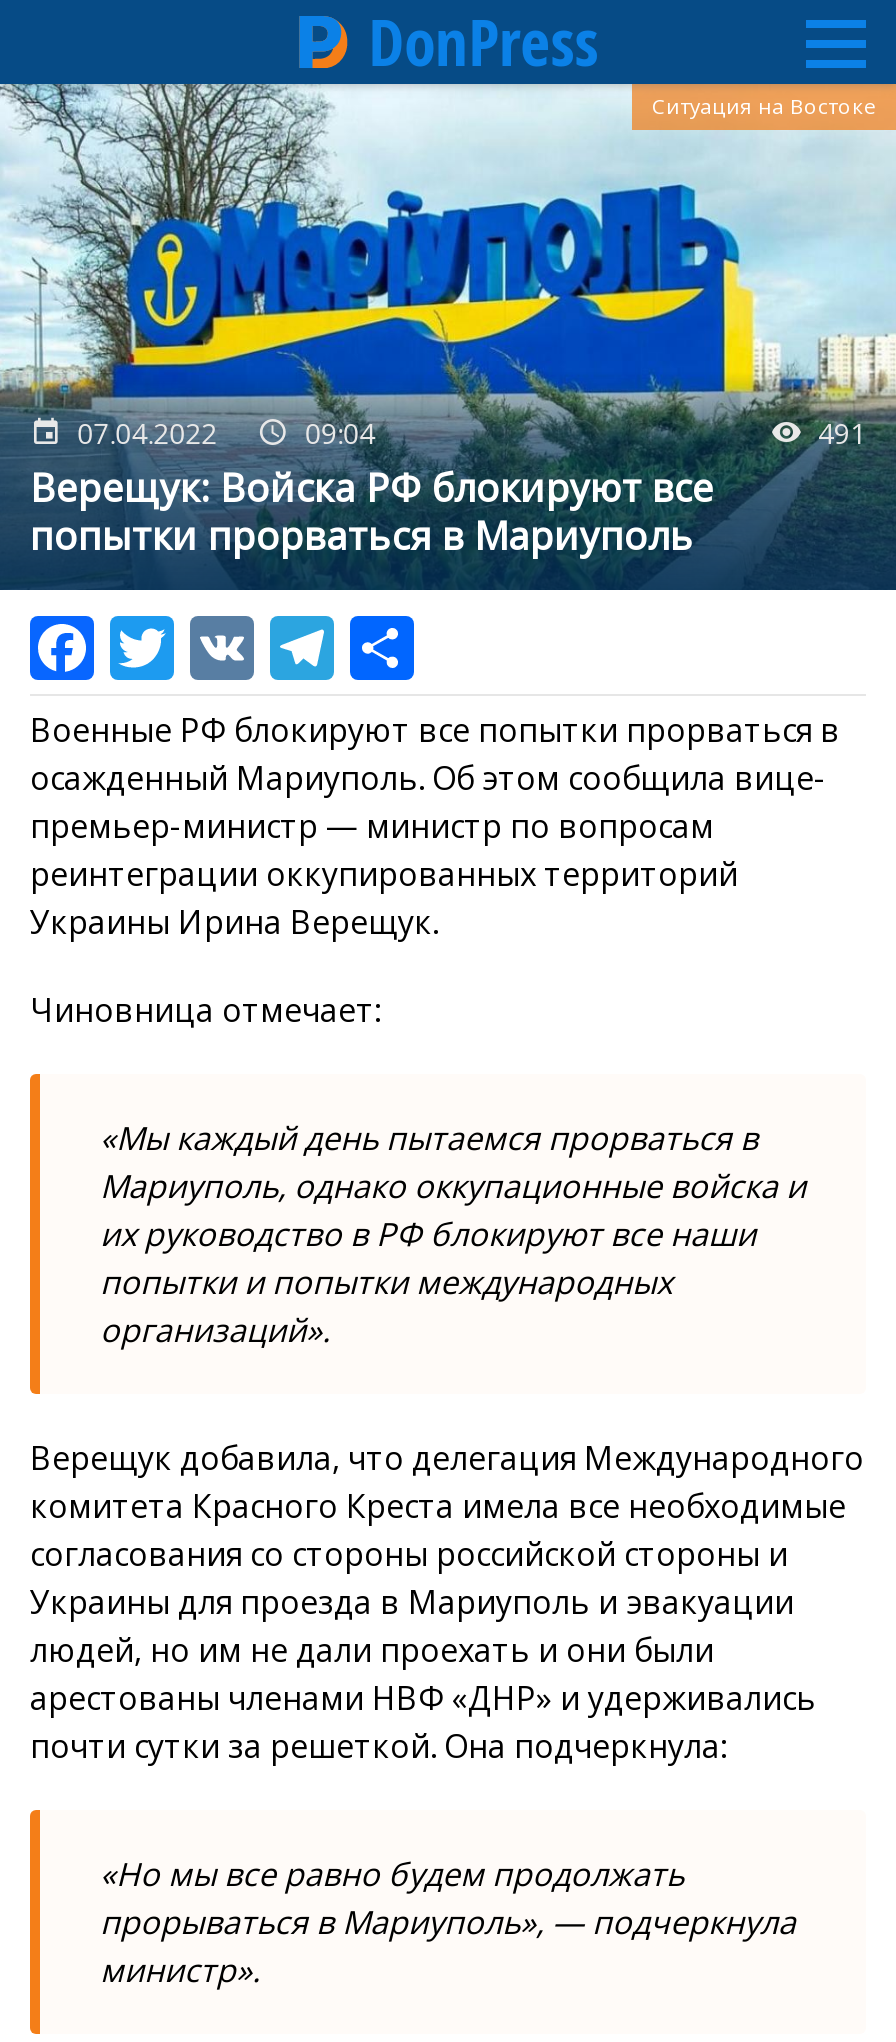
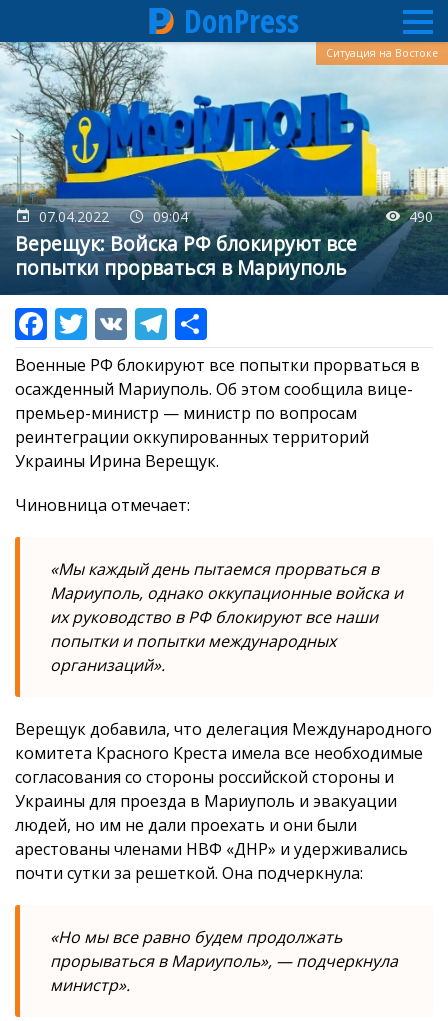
- 491
+ 490
